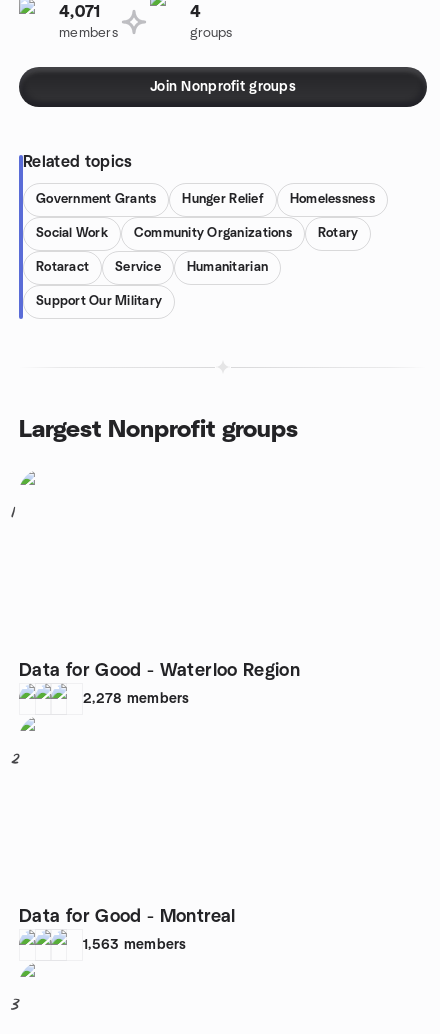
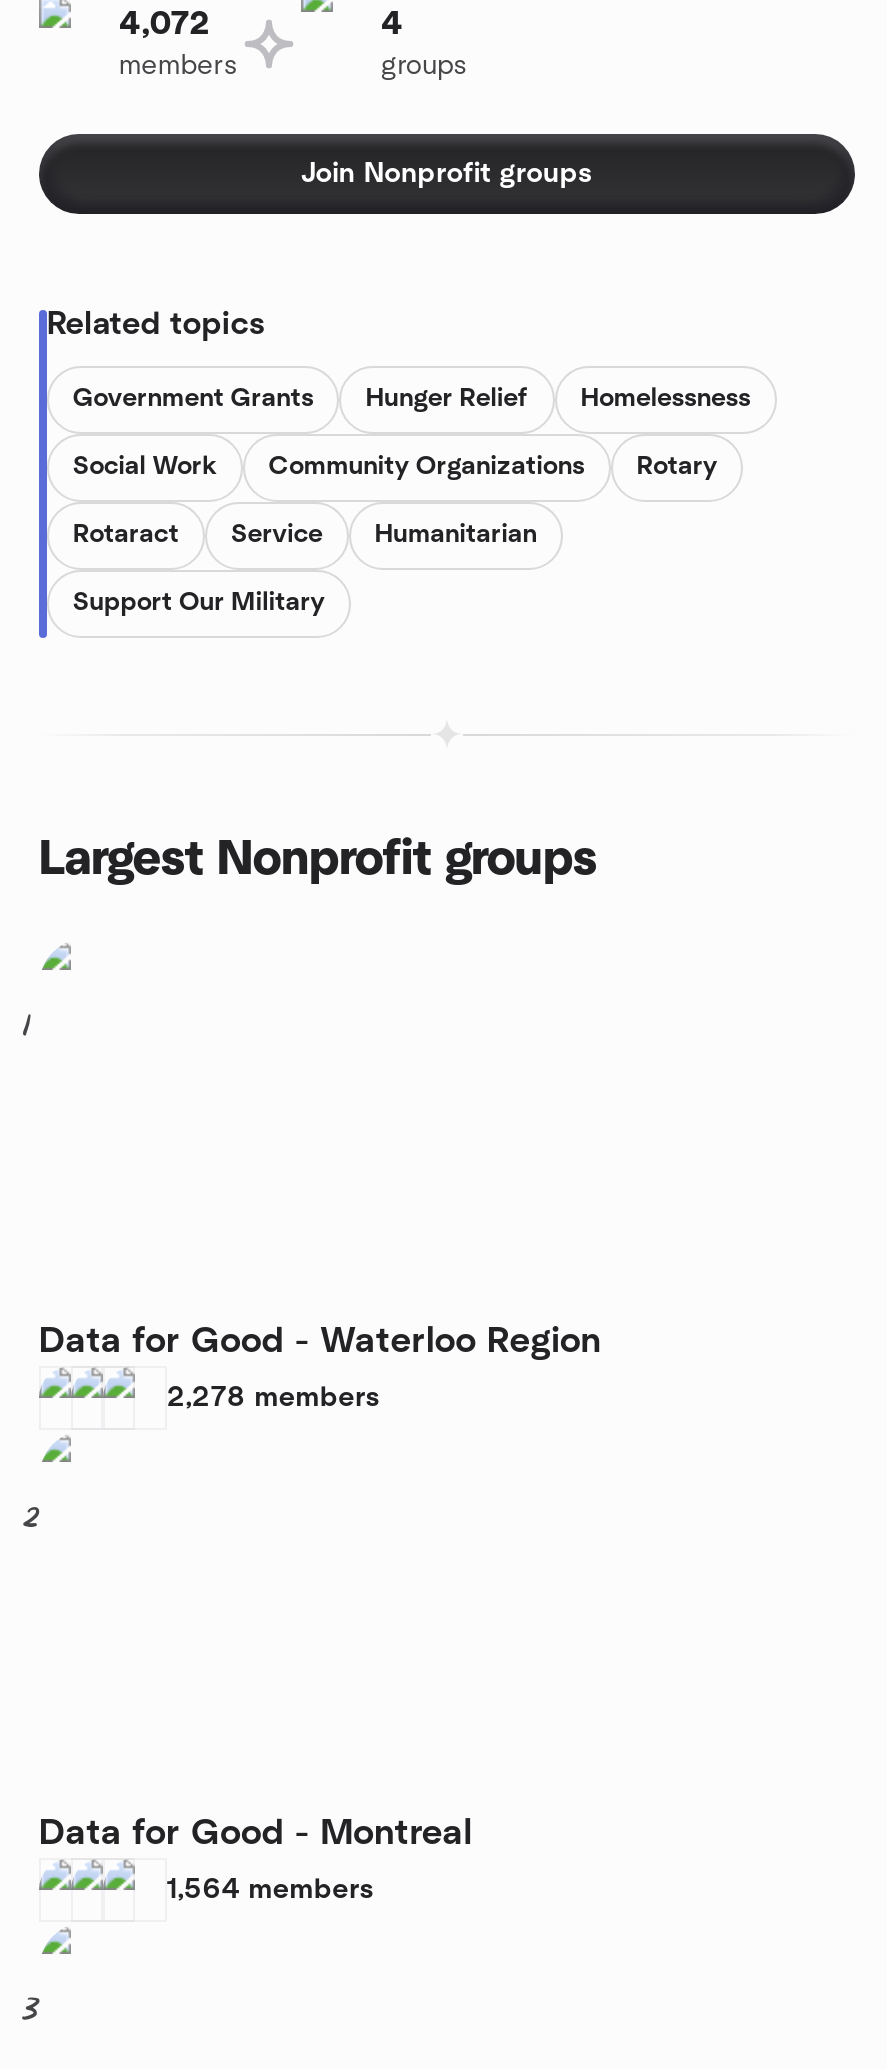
- 4,071
+ 4,072

- 1,563 members
+ 1,564 members
